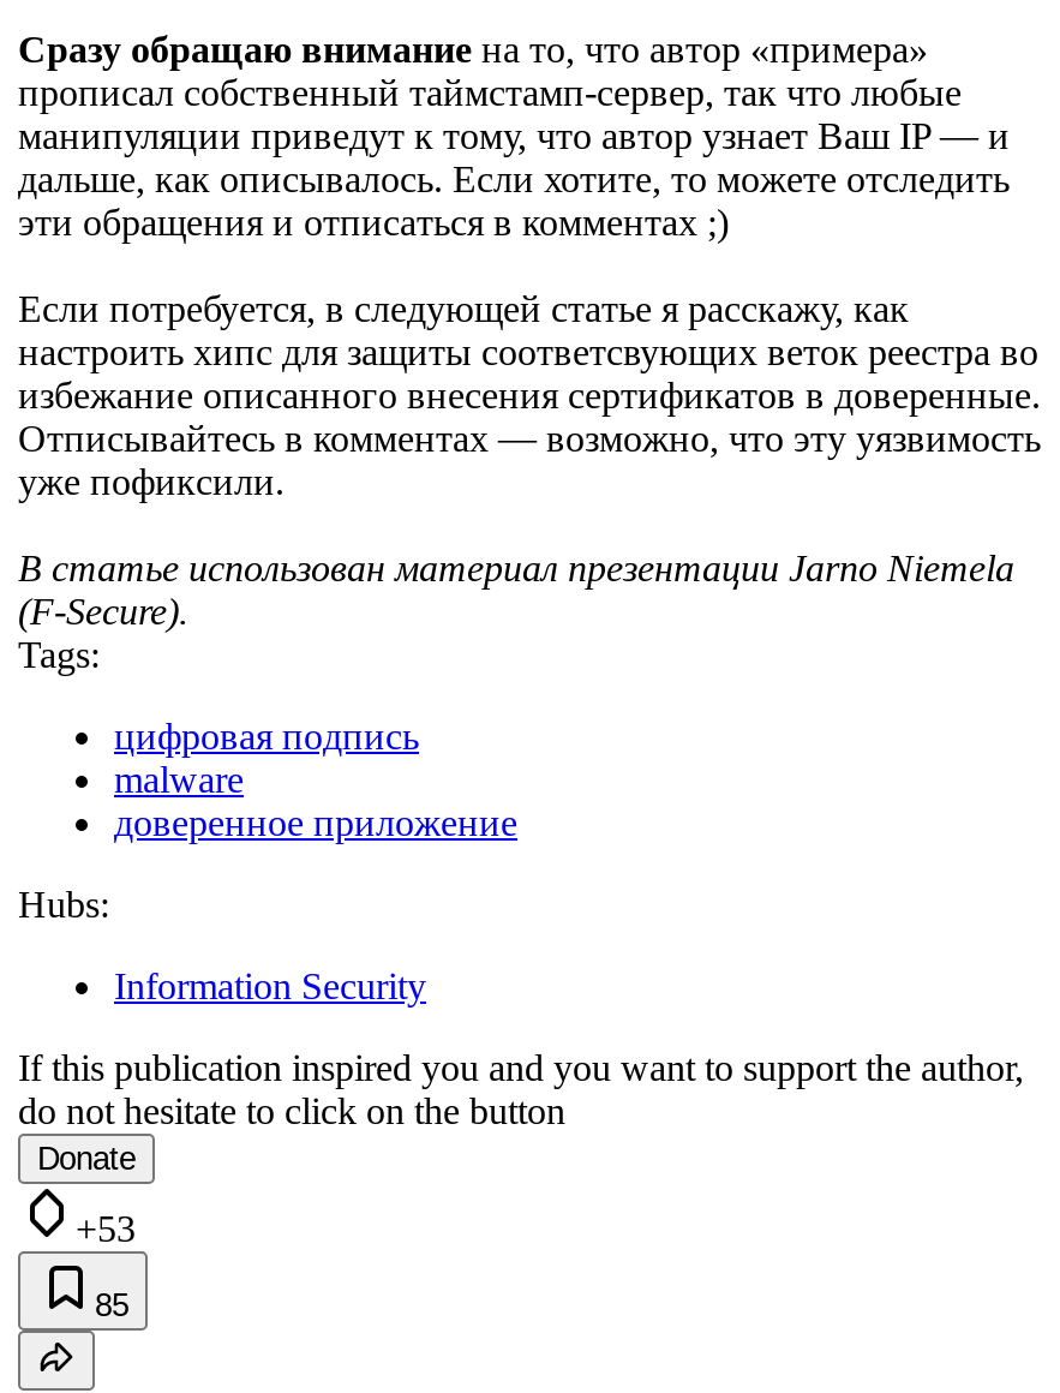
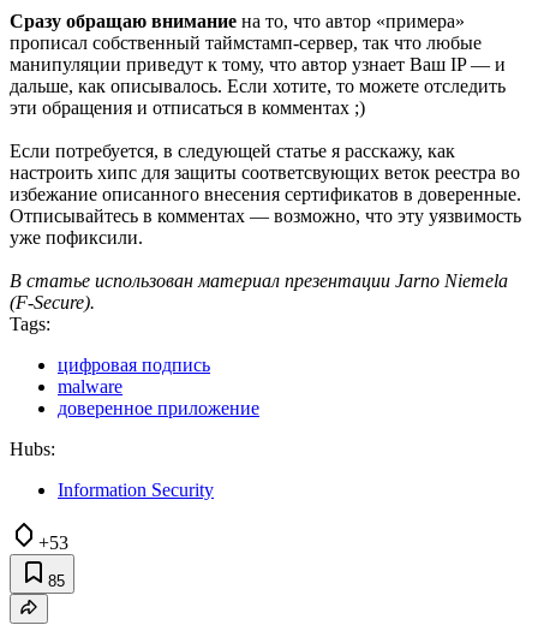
- If this publication inspired you and you want to support the author,
- do not hesitate to click on the button
- Donate
